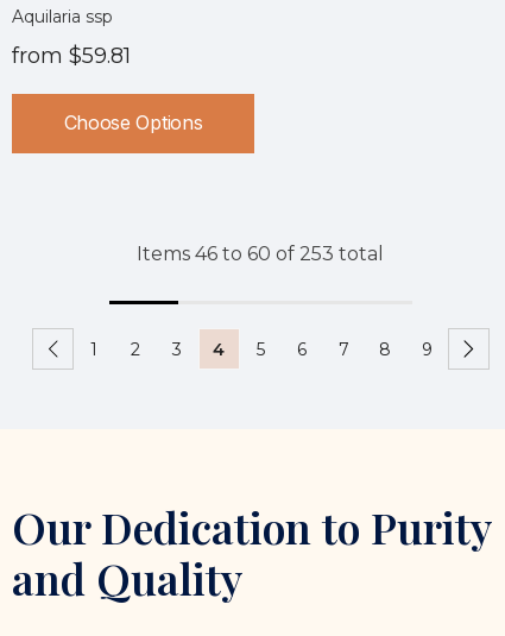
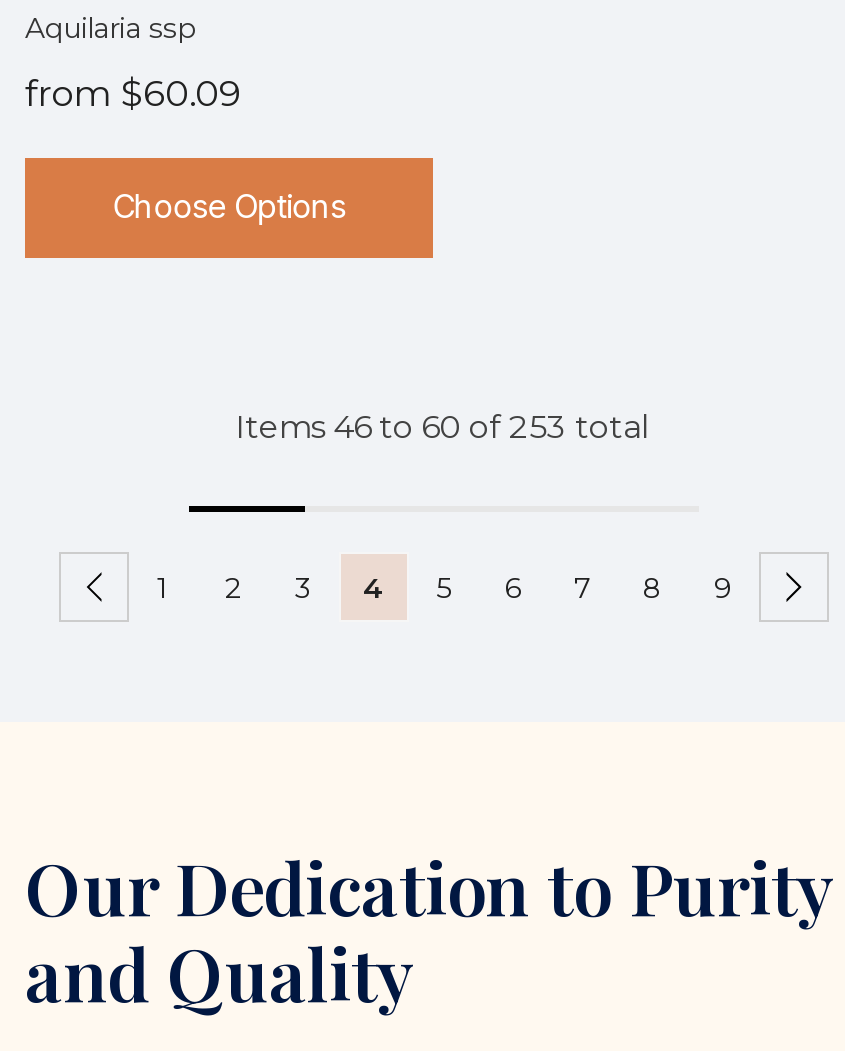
- from $59.81
+ from $60.09
